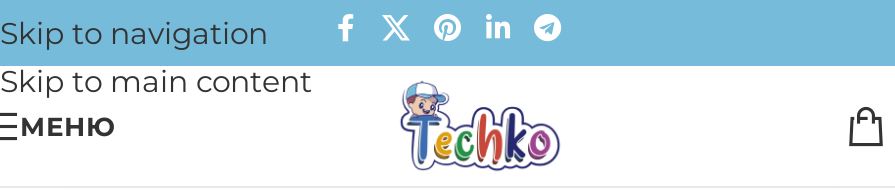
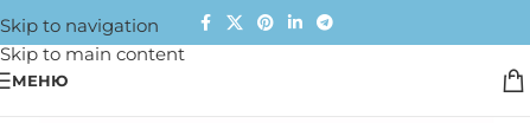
- [image]
